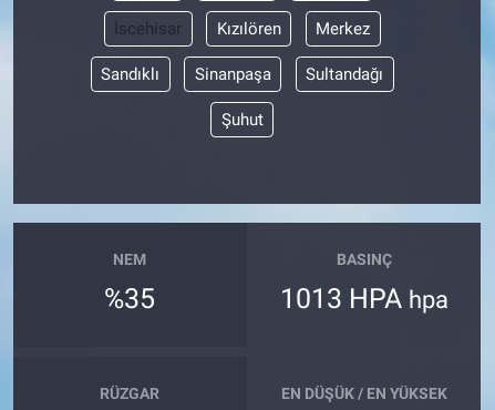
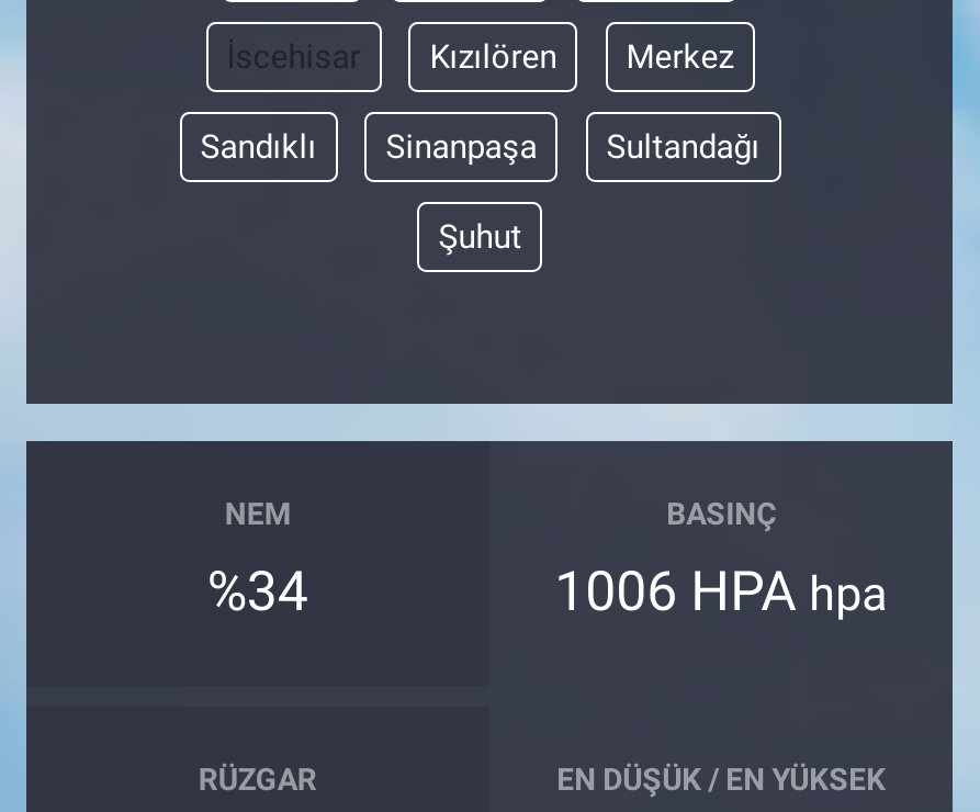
- %35
+ %34

- 1013 HPA hpa
+ 1006 HPA hpa
